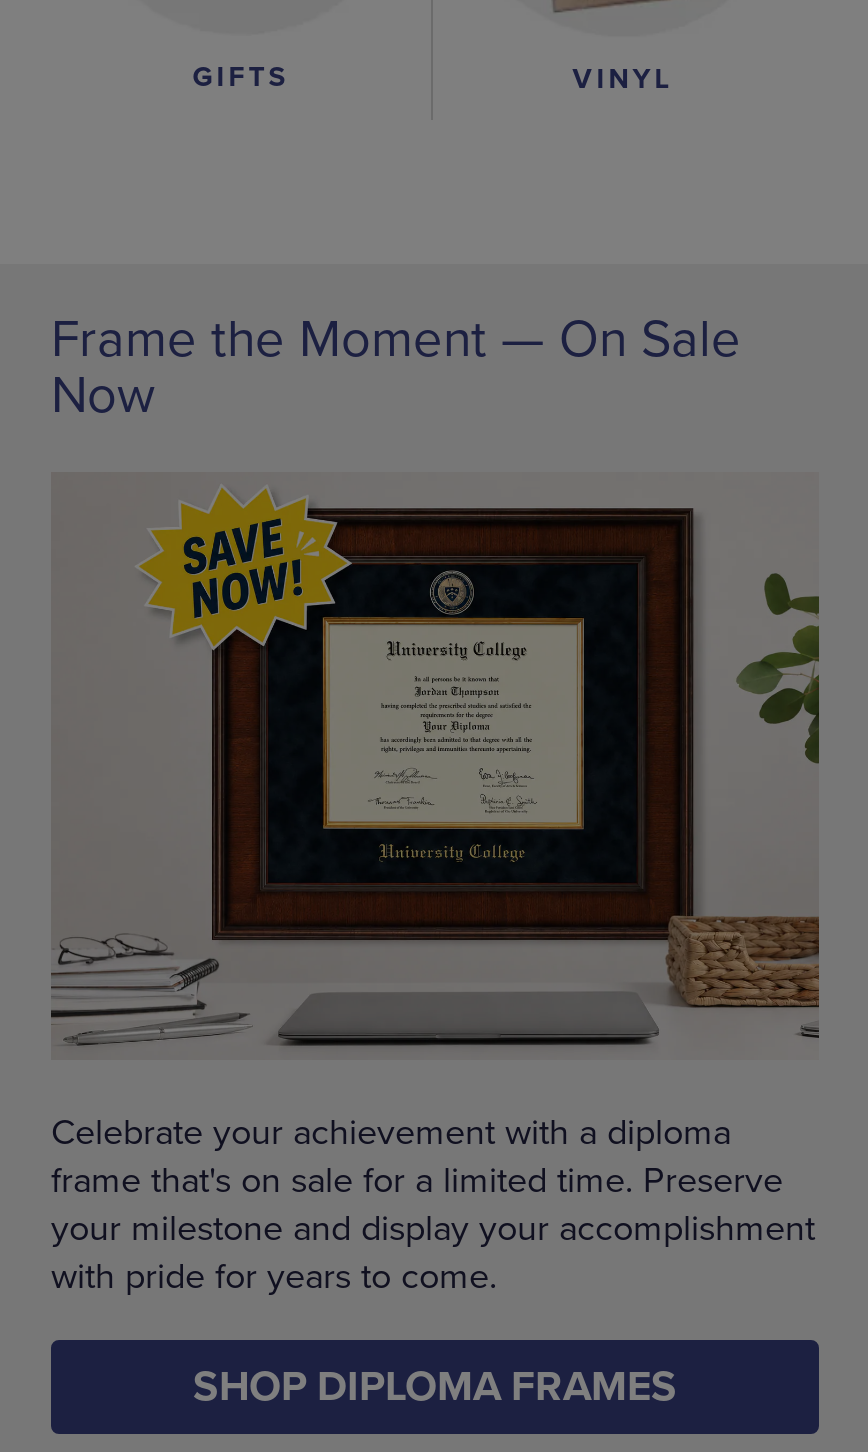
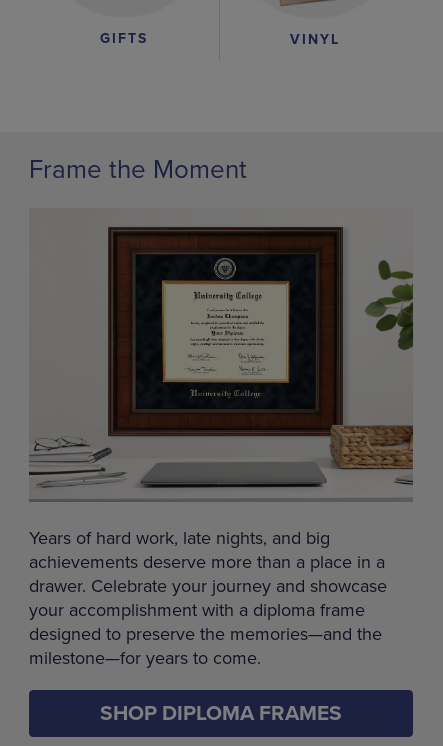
- Frame the Moment — On Sale
- Now
+ Frame the Moment

- [image]
- Celebrate your achievement with a diploma
- frame that's on sale for a limited time. Preserve
- your milestone and display your accomplishment
- with pride for years to come.
+ [image]
+ Years of hard work, late nights, and big
+ achievements deserve more than a place in a
+ drawer. Celebrate your journey and showcase
+ your accomplishment with a diploma frame
+ designed to preserve the memories—and the
+ milestone—for years to come.
